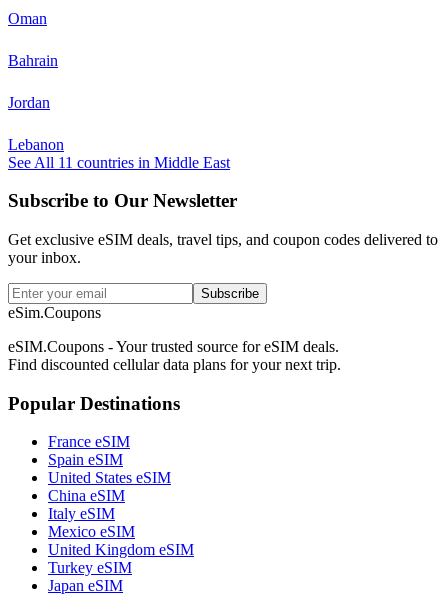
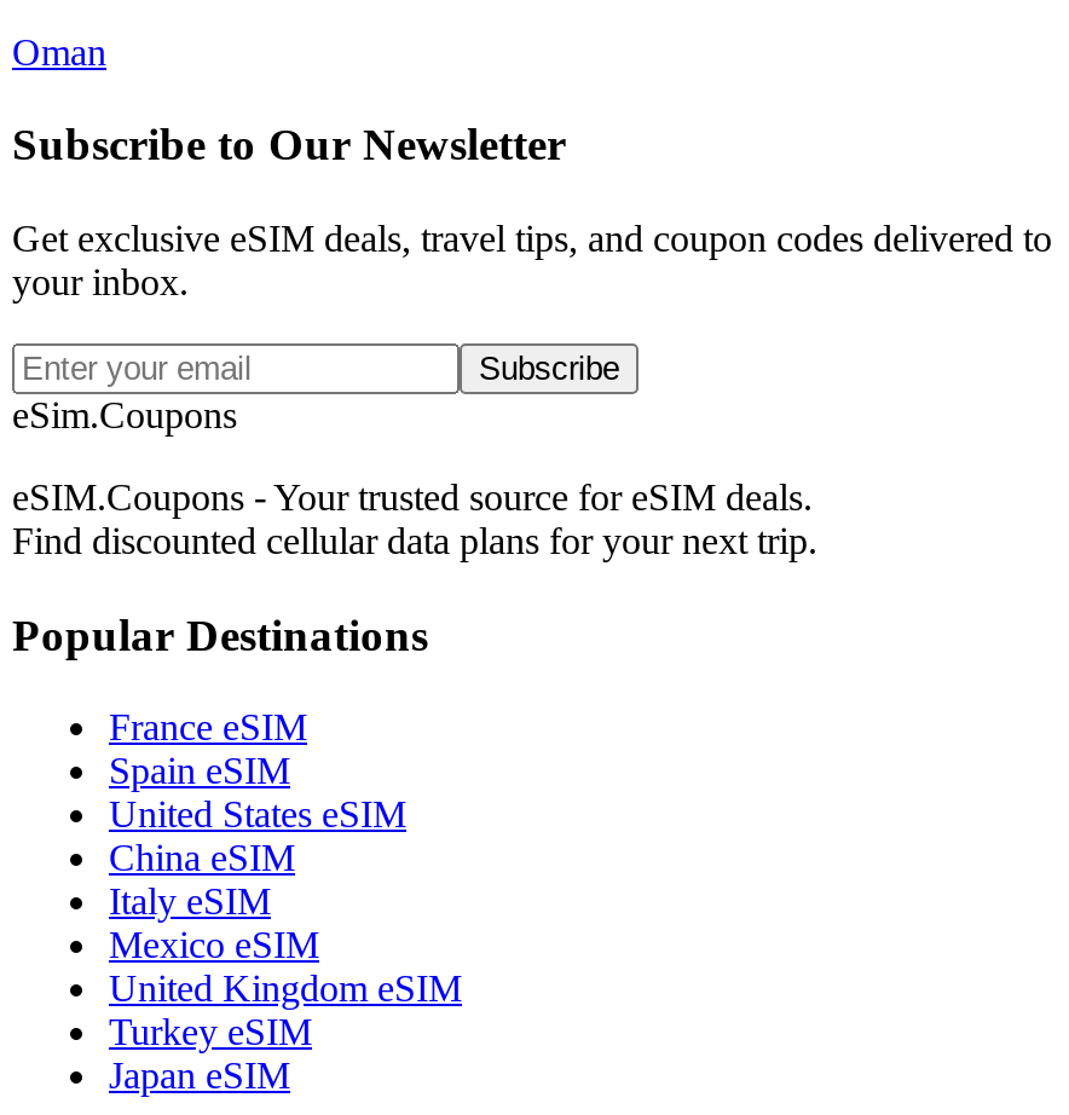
- Bahrain
- Jordan
- Lebanon
- See All 11 countries in Middle East
